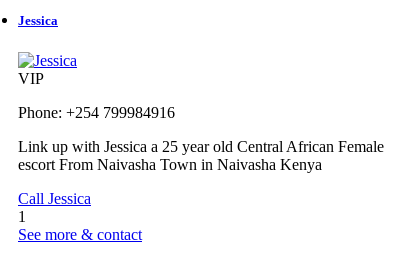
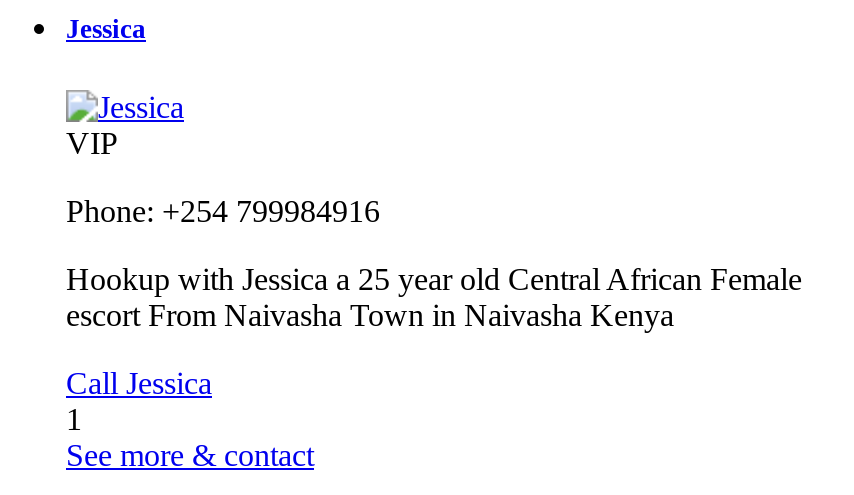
- Link up with Jessica a 25 year old Central African Female
+ Hookup with Jessica a 25 year old Central African Female
